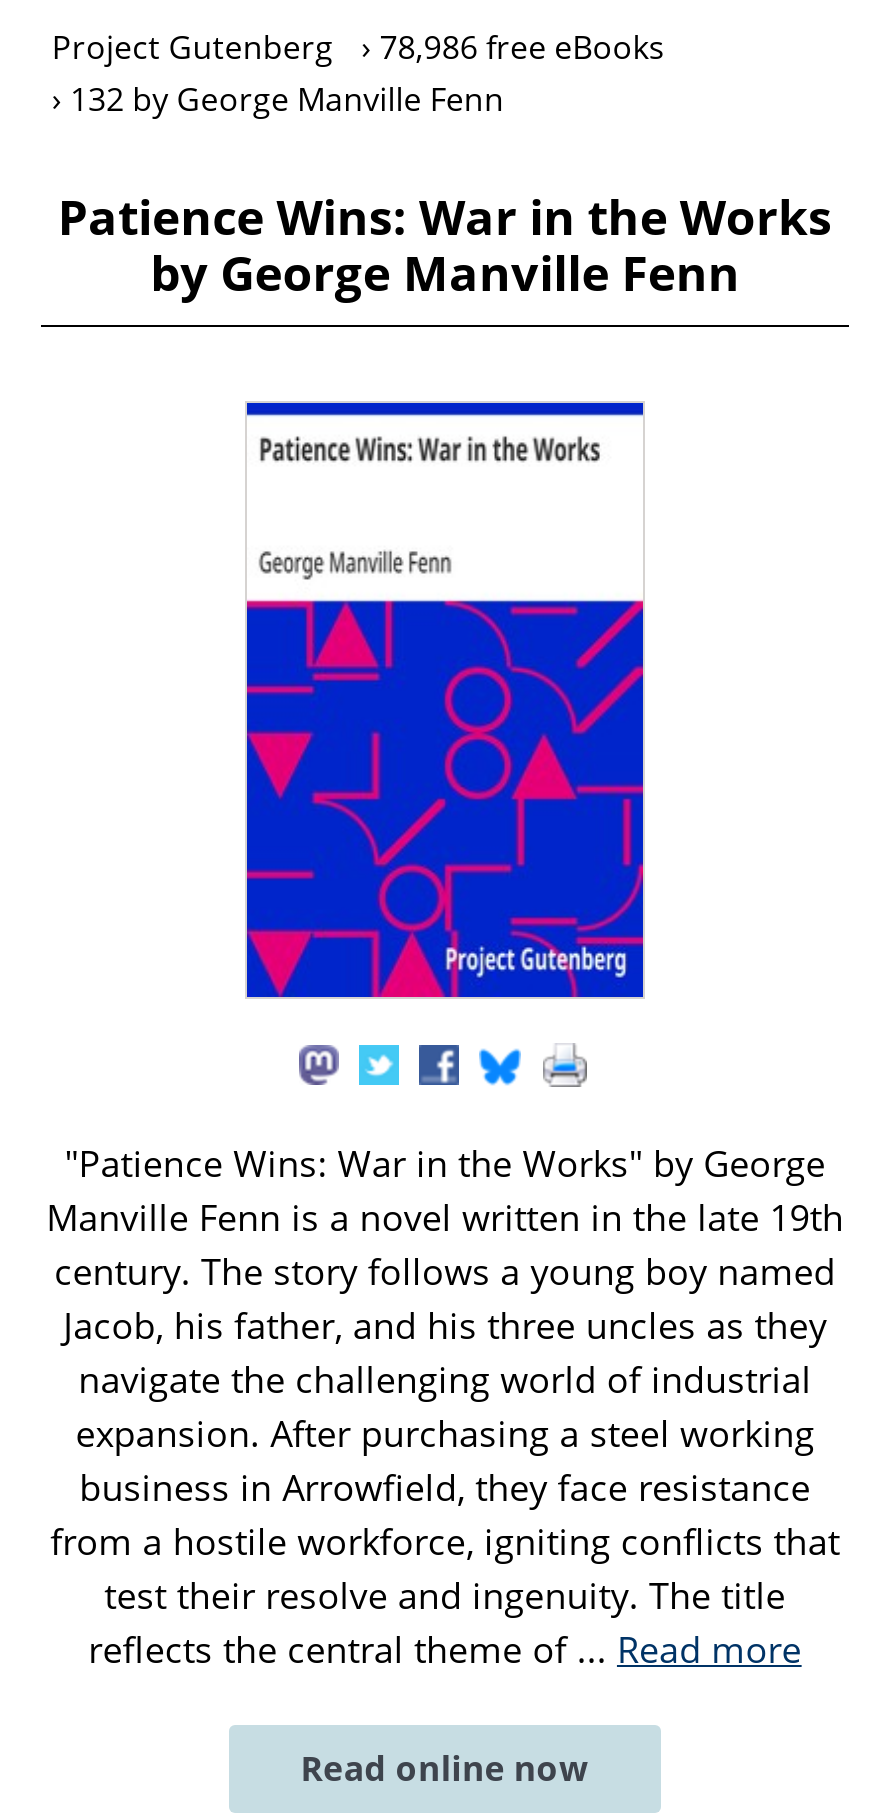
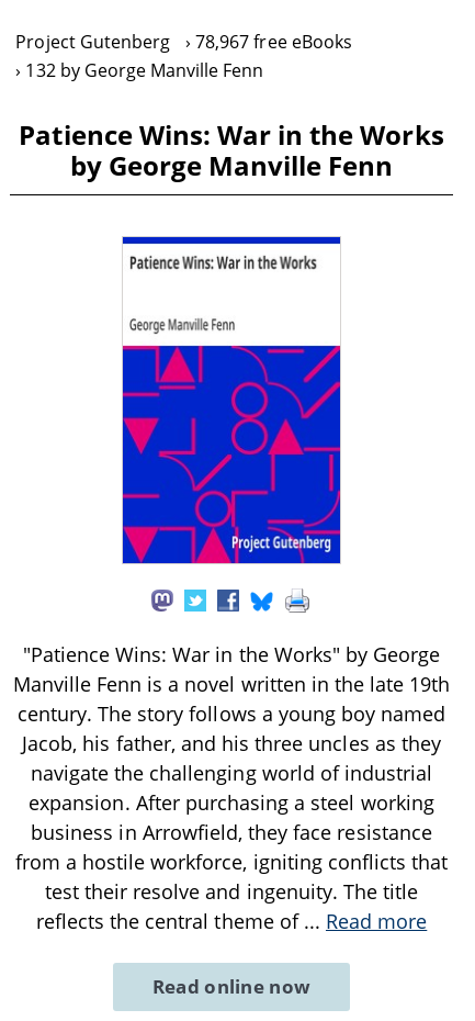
- Project Gutenberg 78,986 free eBooks
+ Project Gutenberg 78,967 free eBooks
